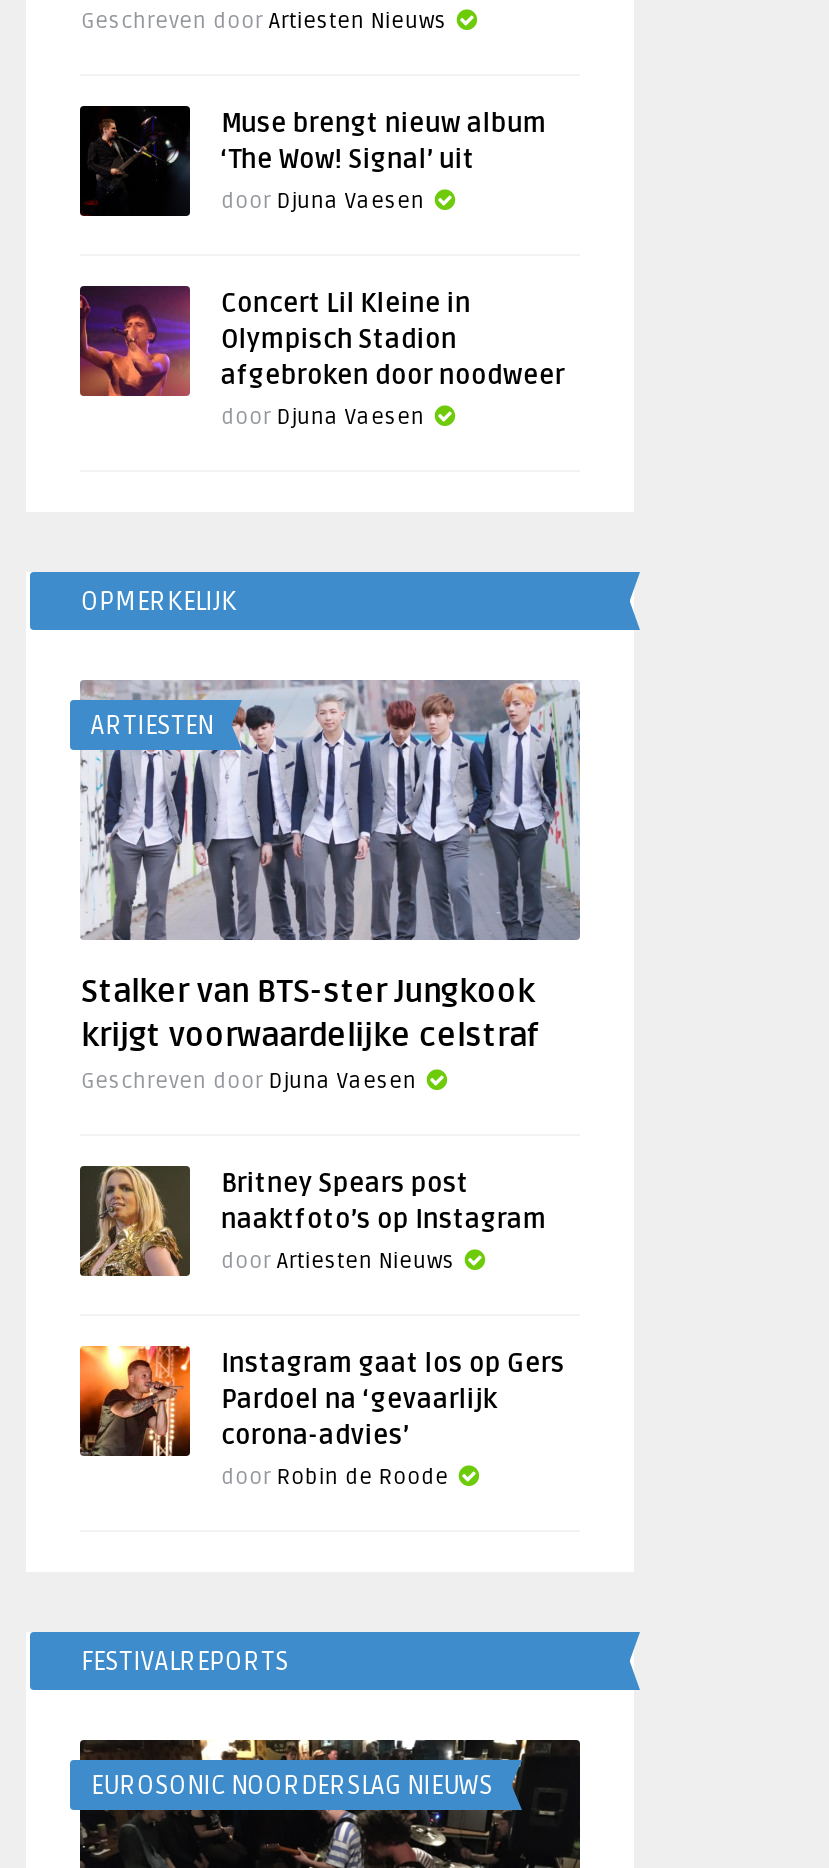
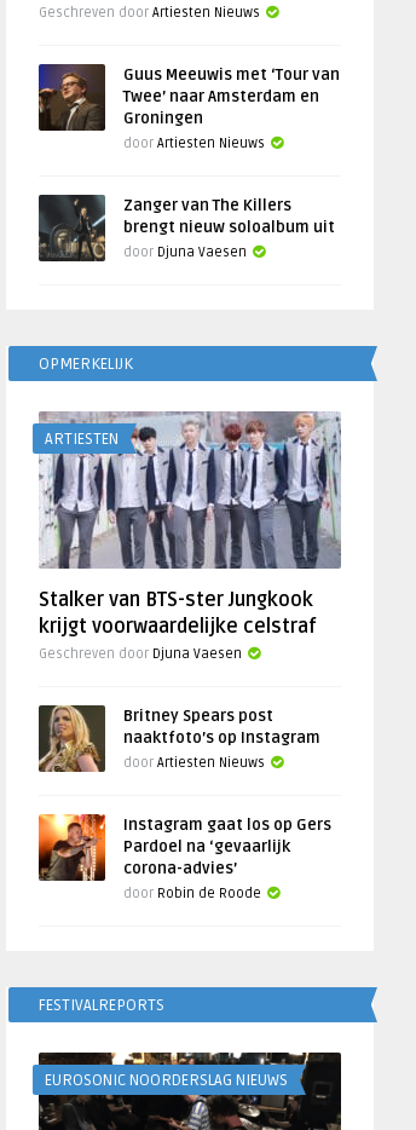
- [image]
- Muse brengt nieuw album
- ‘The Wow! Signal’ uit
- door Djuna Vaesen
+ [image]
+ Guus Meeuwis met ‘Tour van
+ Twee’ naar Amsterdam en
+ Groningen
+ door Artiesten Nieuws

- [image]
- Concert Lil Kleine in
- Olympisch Stadion
- afgebroken door noodweer
+ [image]
+ Zanger van The Killers
+ brengt nieuw soloalbum uit
